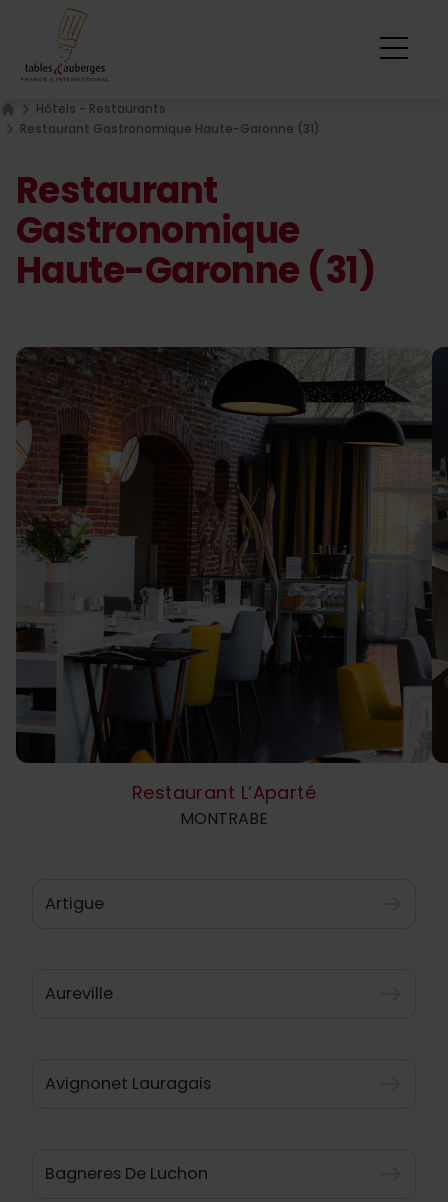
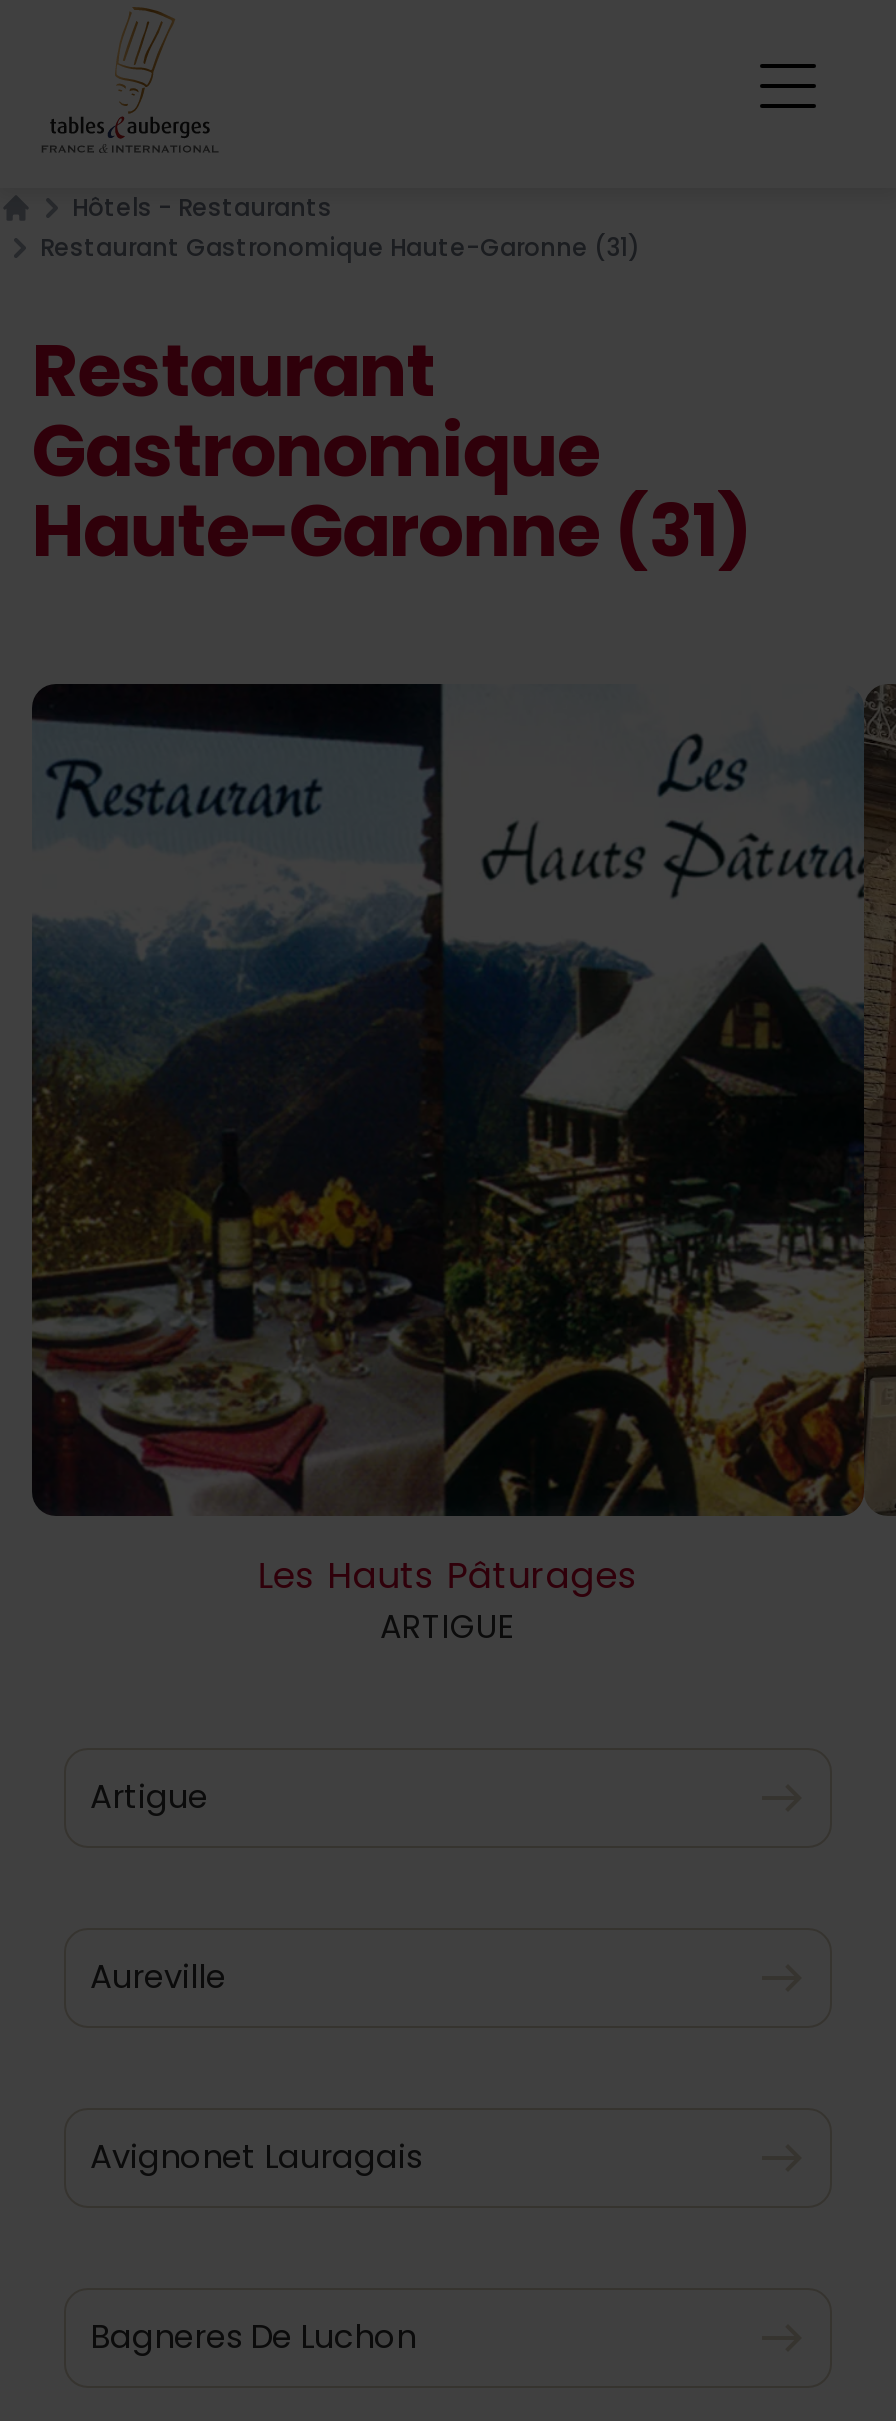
- [image]
- Restaurant L’Aparté
- MONTRABE
+ [image]
+ Les Hauts Pâturages
+ ARTIGUE
